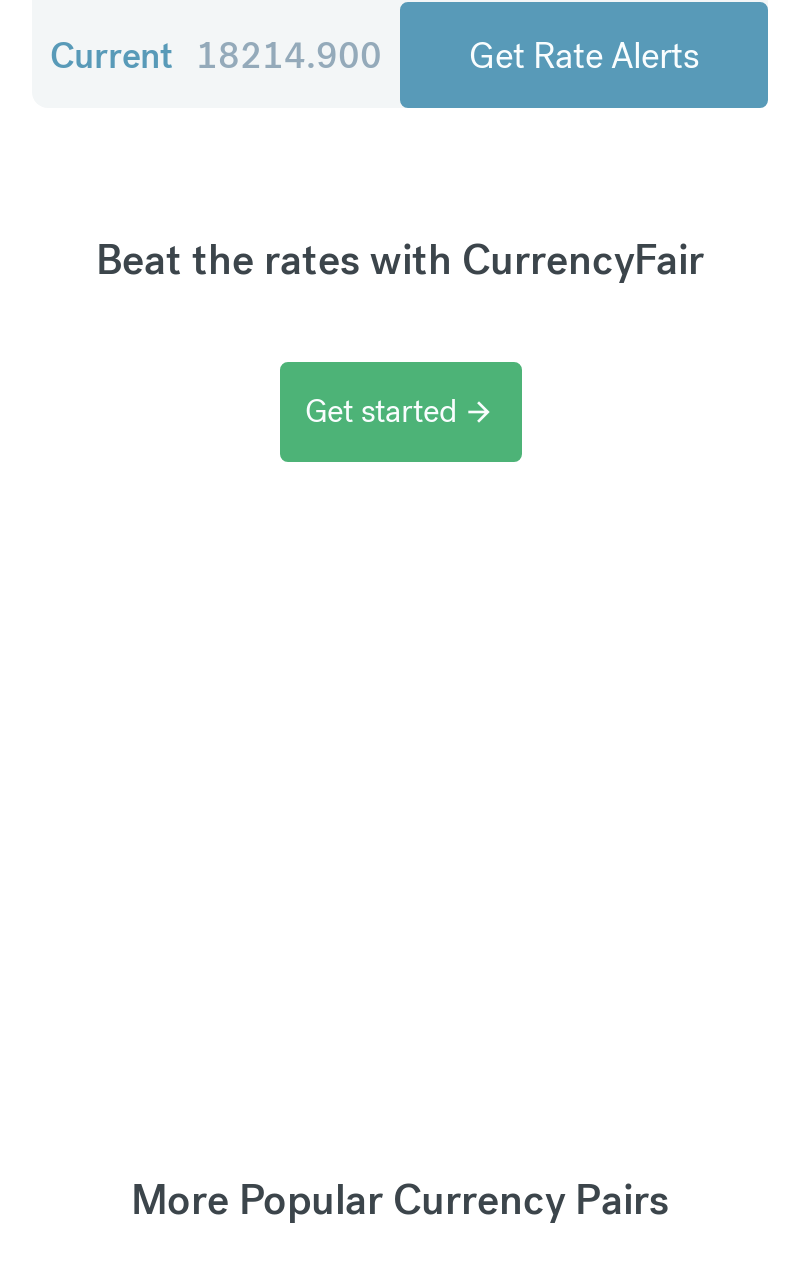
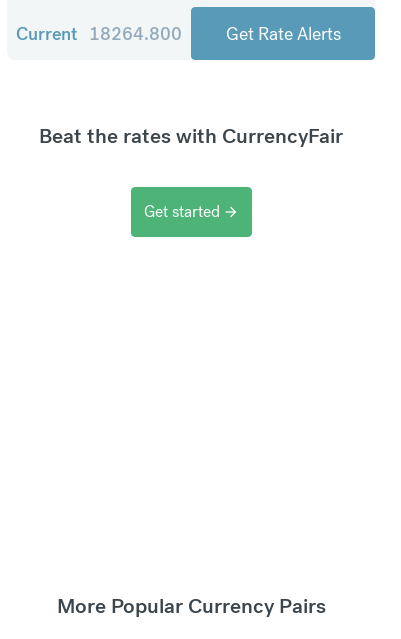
- Current 18214.900 Get Rate Alerts
+ Current 18264.800 Get Rate Alerts
